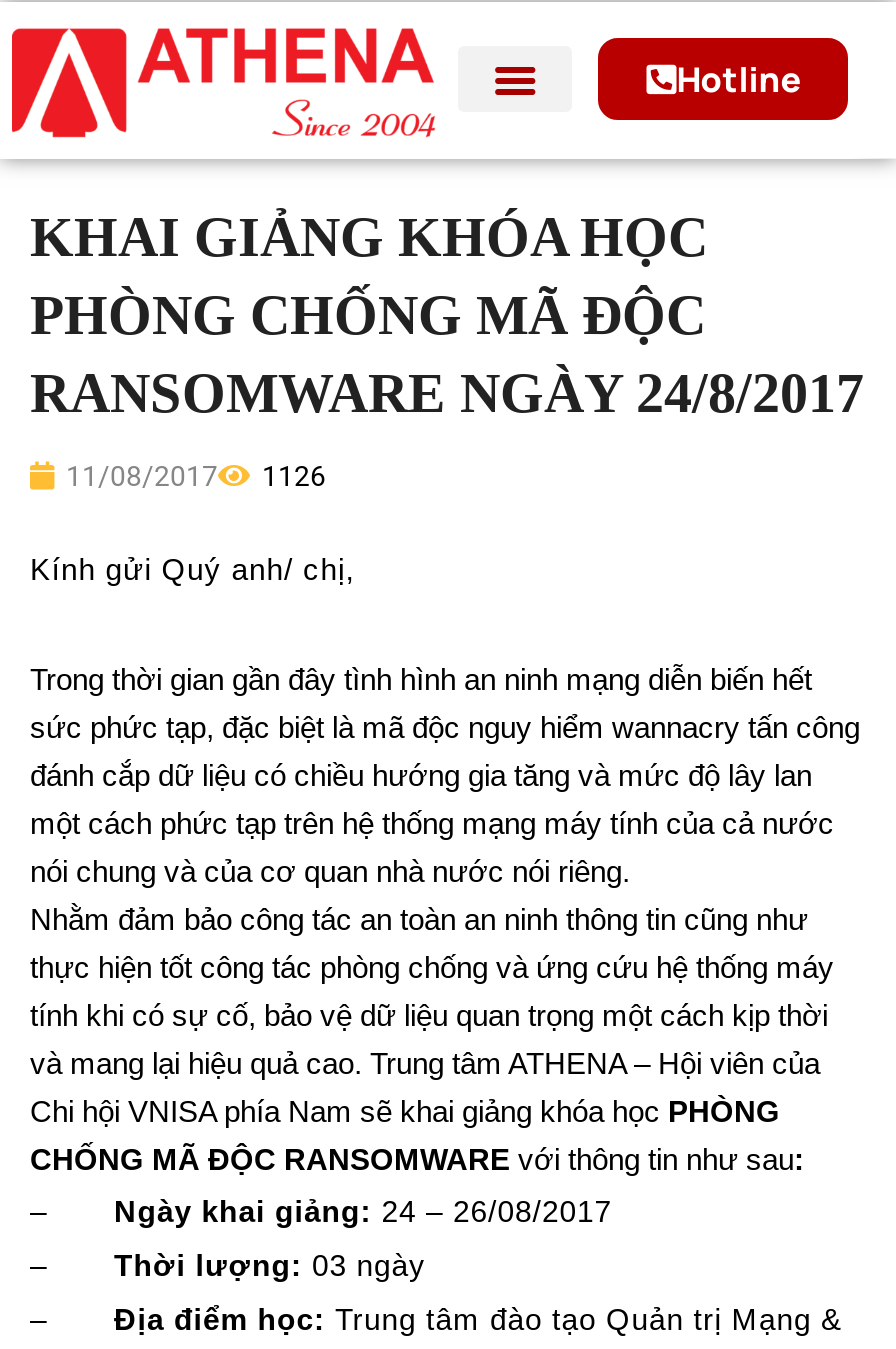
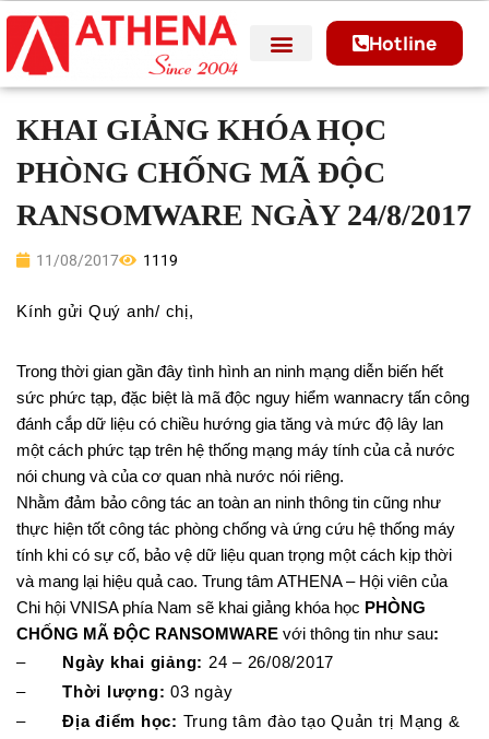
- 11/08/2017 1126
+ 11/08/2017 1119
